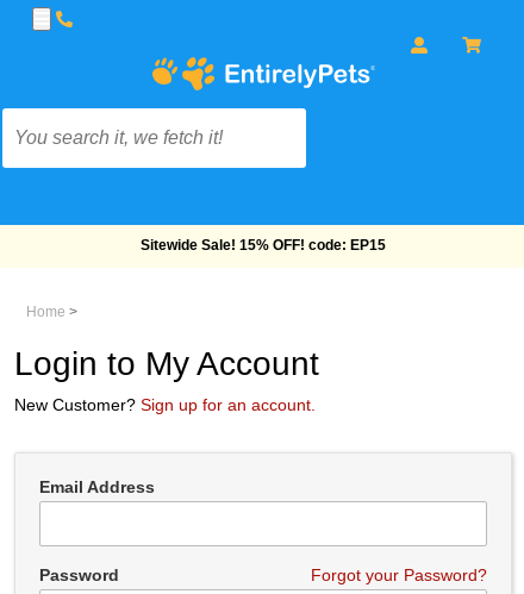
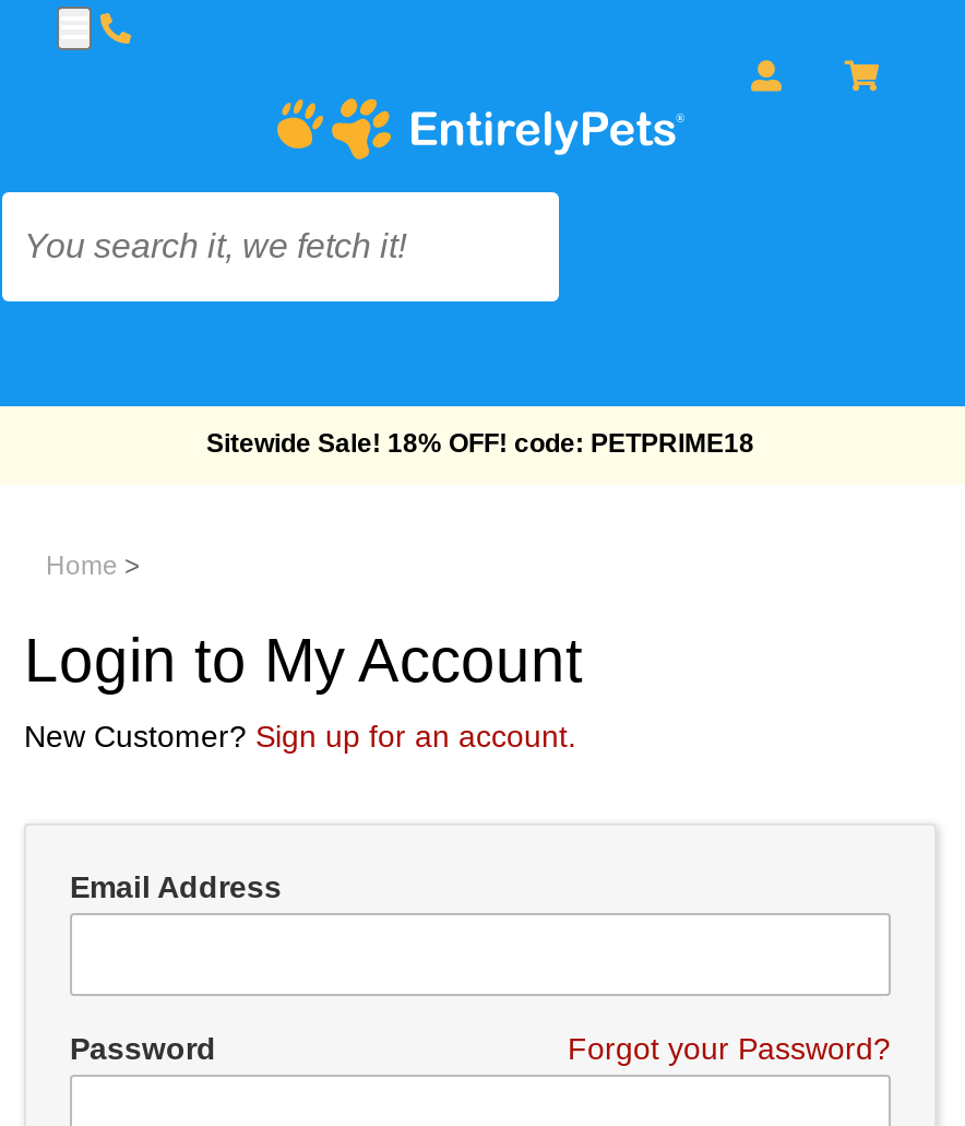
- Sitewide Sale! 15% OFF! code: EP15
+ Sitewide Sale! 18% OFF! code: PETPRIME18
